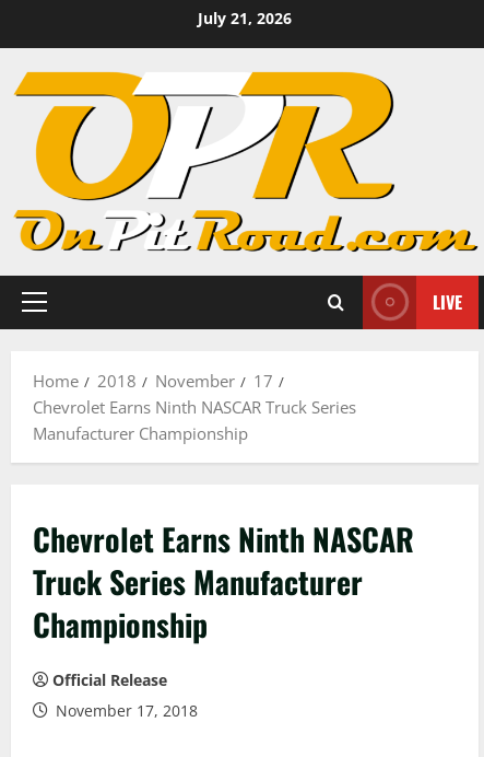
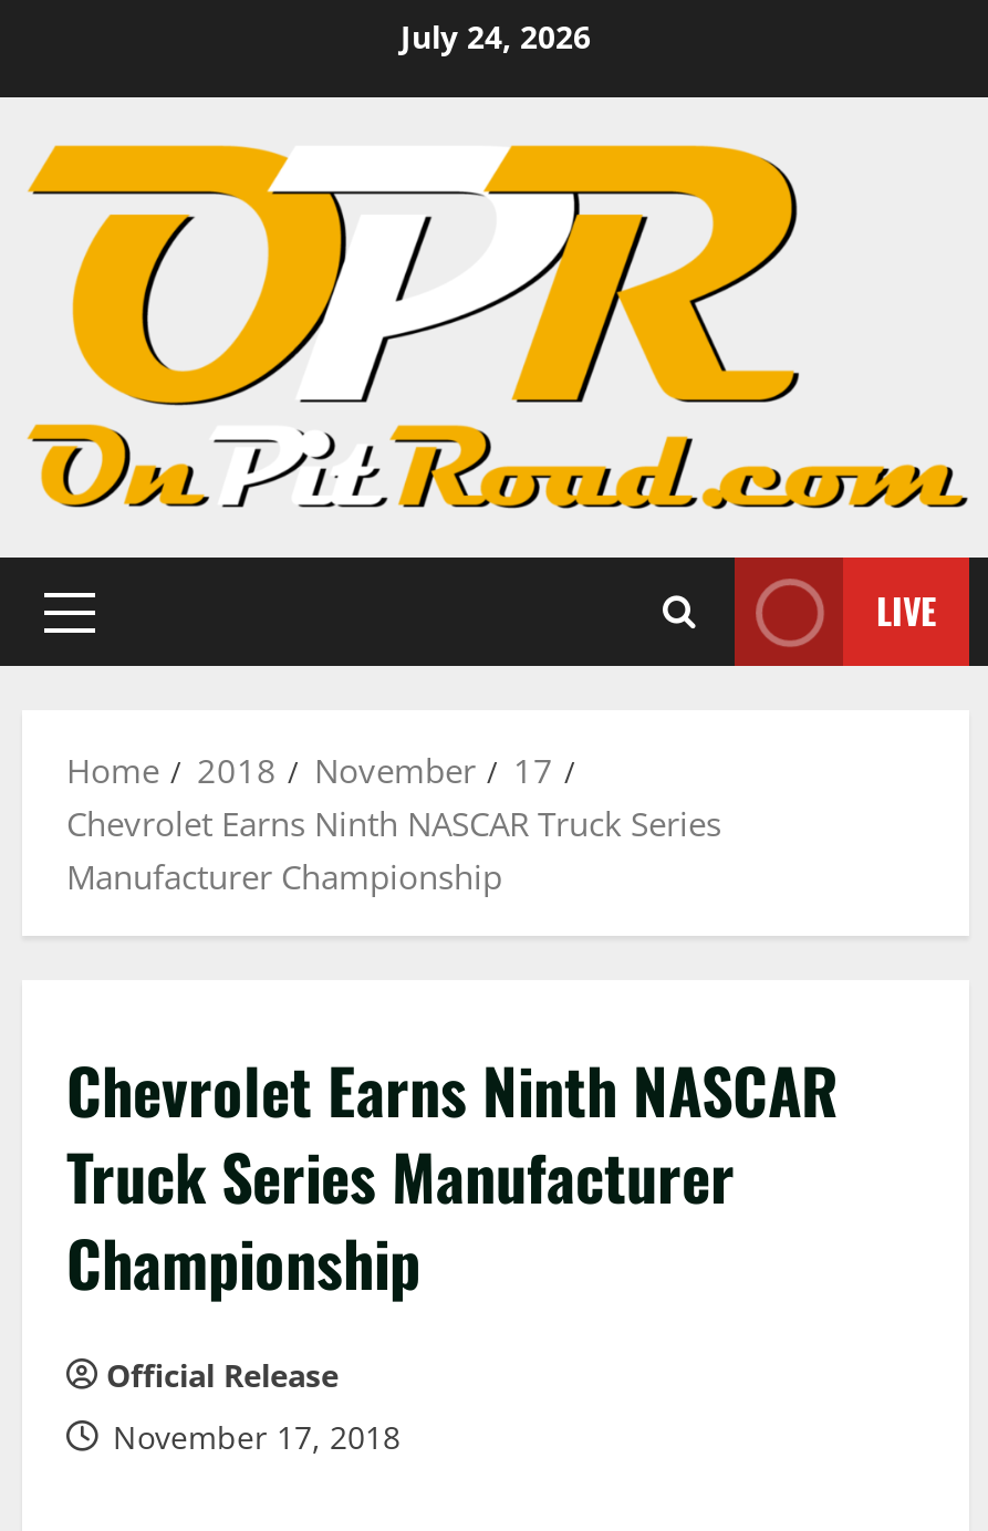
- July 21, 2026
+ July 24, 2026
